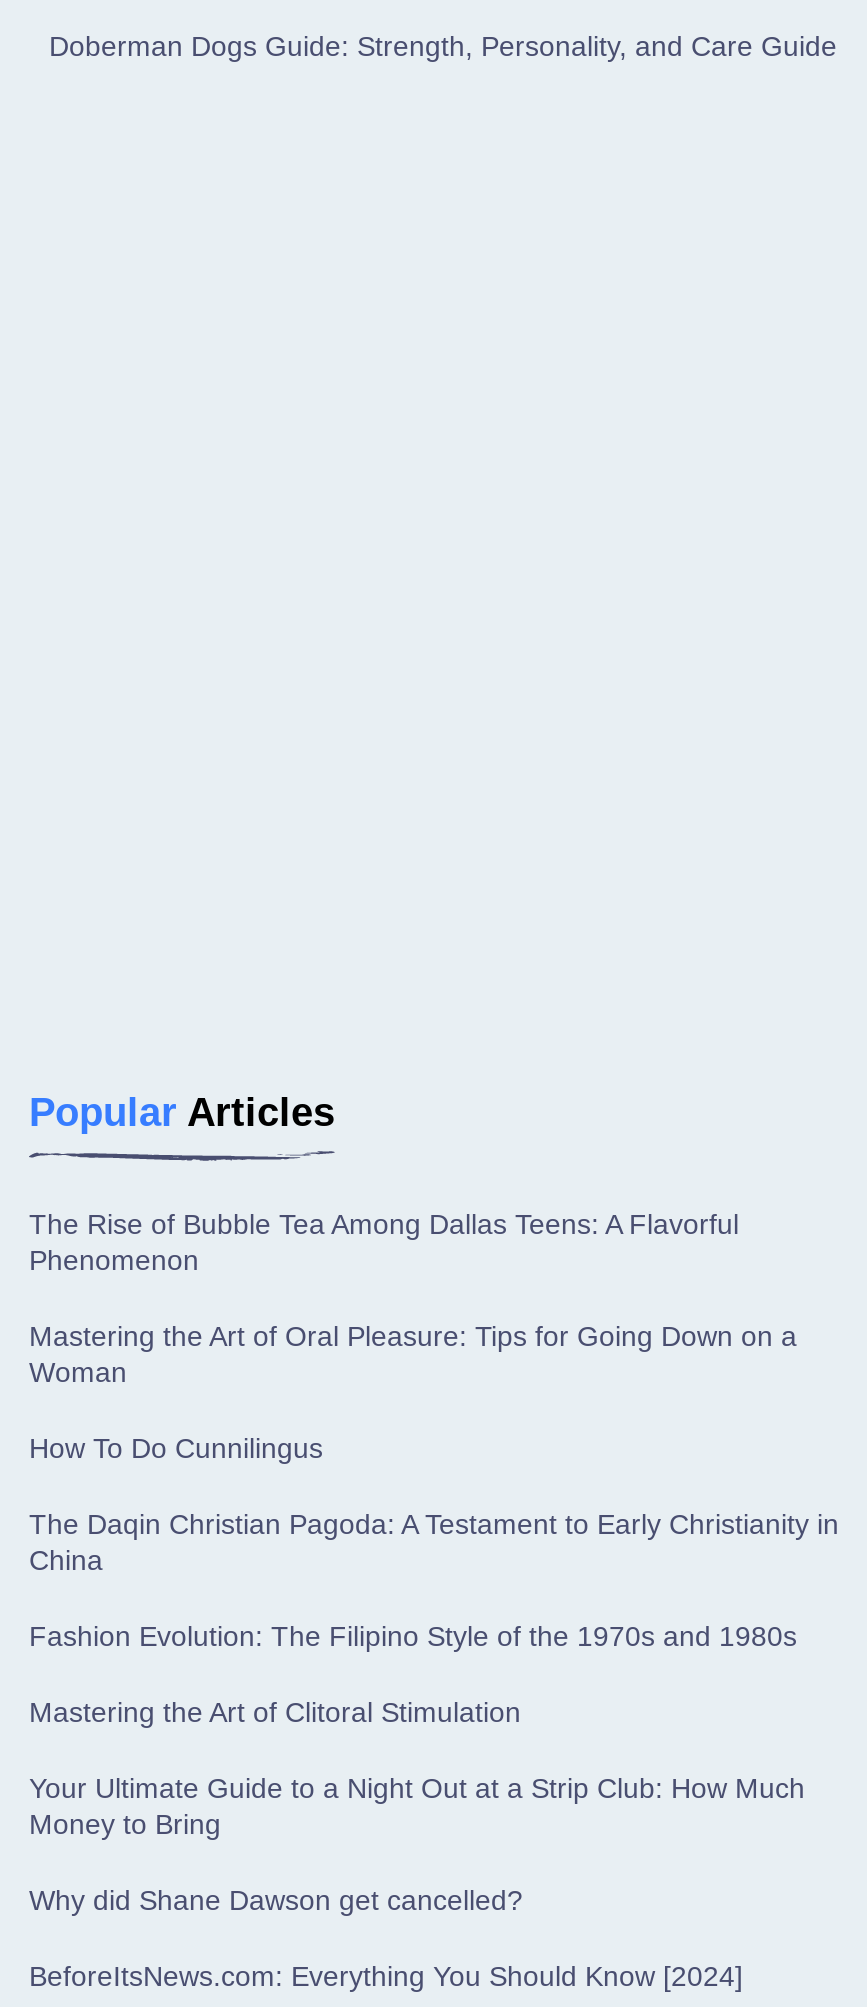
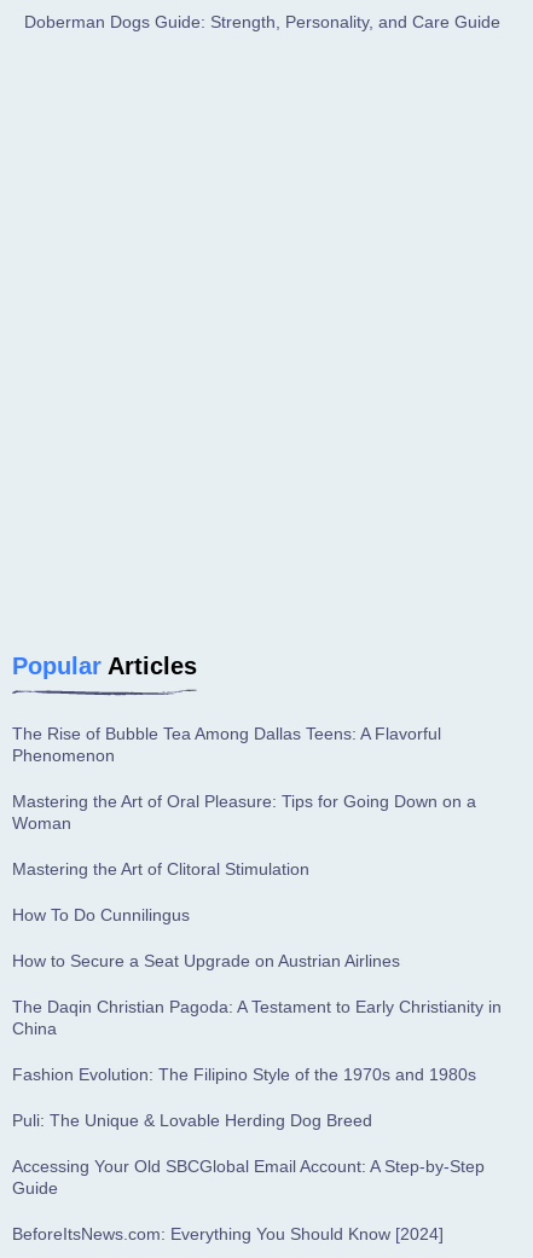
+ How to Secure a Seat Upgrade on Austrian Airlines

moved down: The Daqin Christian Pagoda: A Testament to Early Christianity in | China | Fashion Evolution: The Filipino Style of the 1970s and 1980s

moved up: Mastering the Art of Clitoral Stimulation

- Your Ultimate Guide to a Night Out at a Strip Club: How Much
- Money to Bring
- Why did Shane Dawson get cancelled?
+ Puli: The Unique & Lovable Herding Dog Breed
+ Accessing Your Old SBCGlobal Email Account: A Step-by-Step
+ Guide
